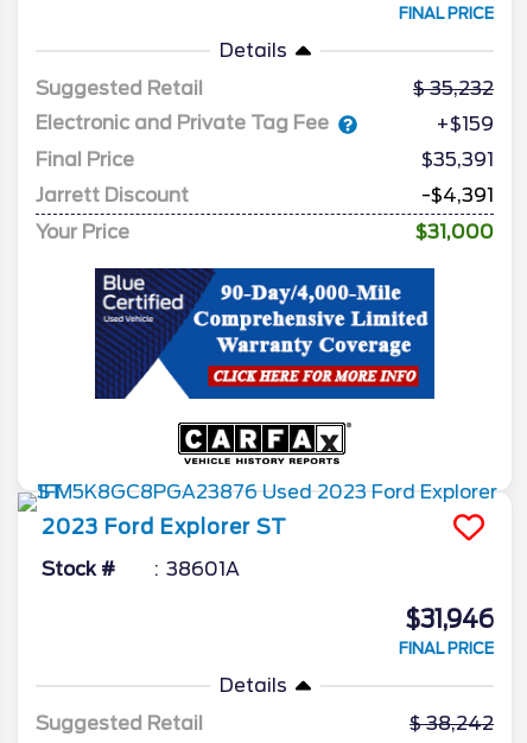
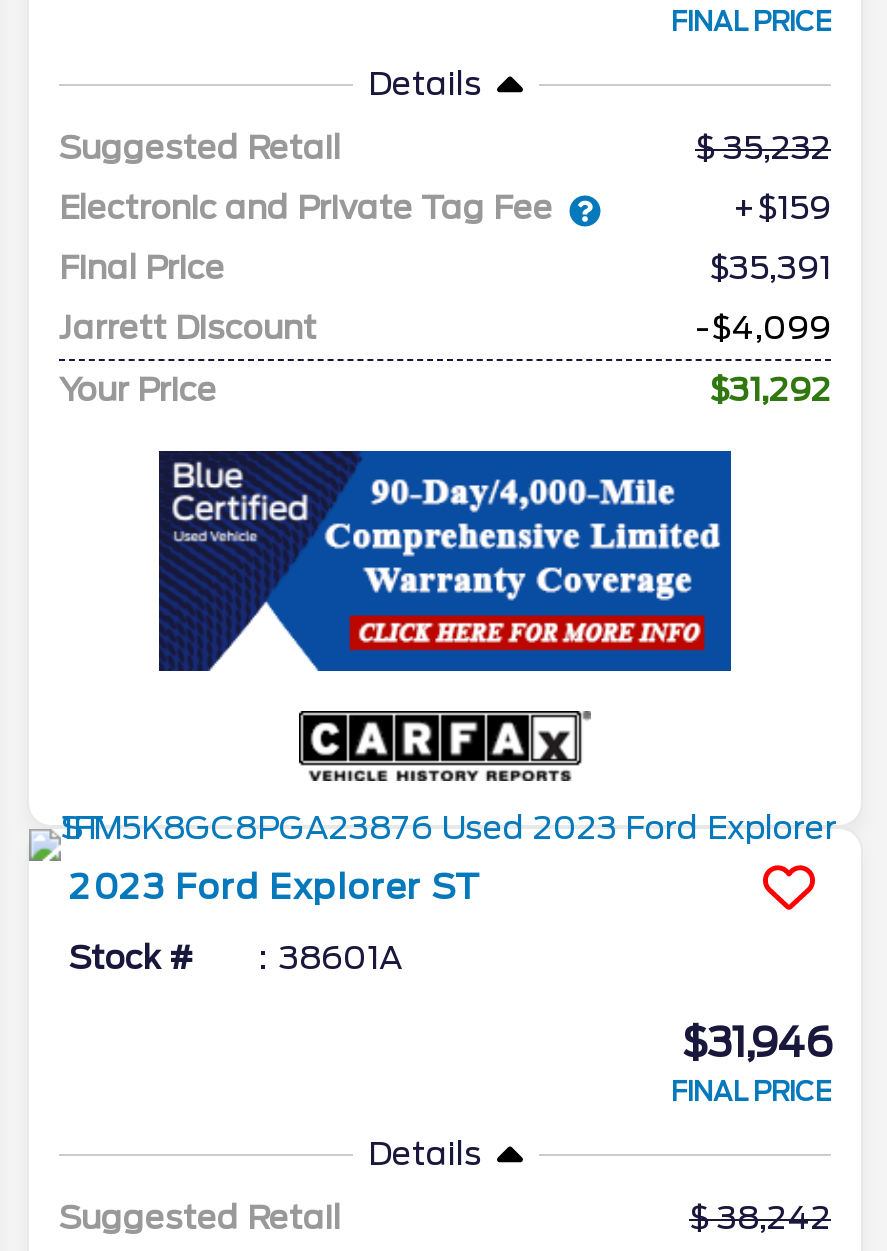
- -$4,391
+ -$4,099

- $31,000
+ $31,292
